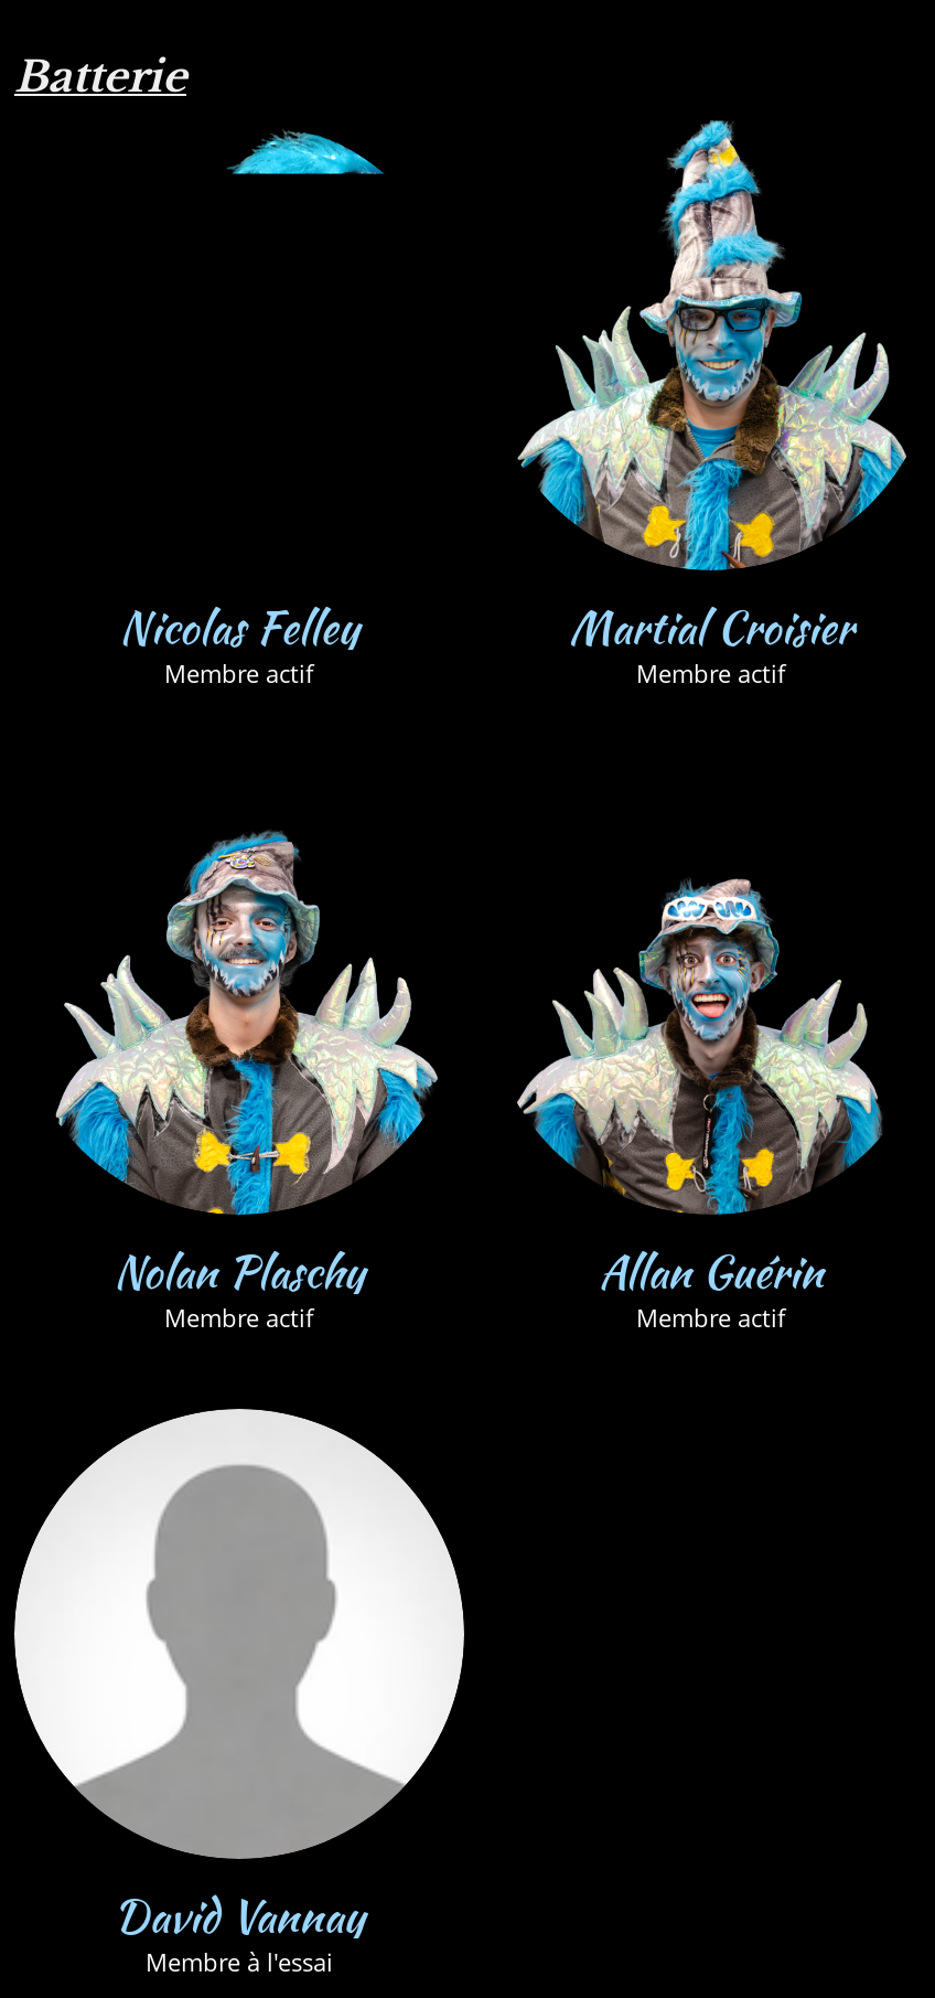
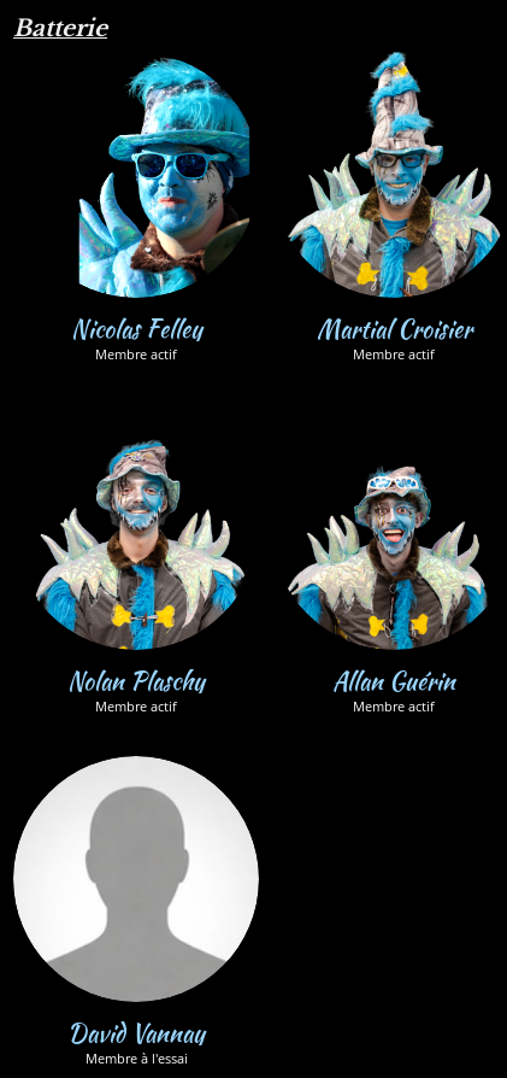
+ [image]
